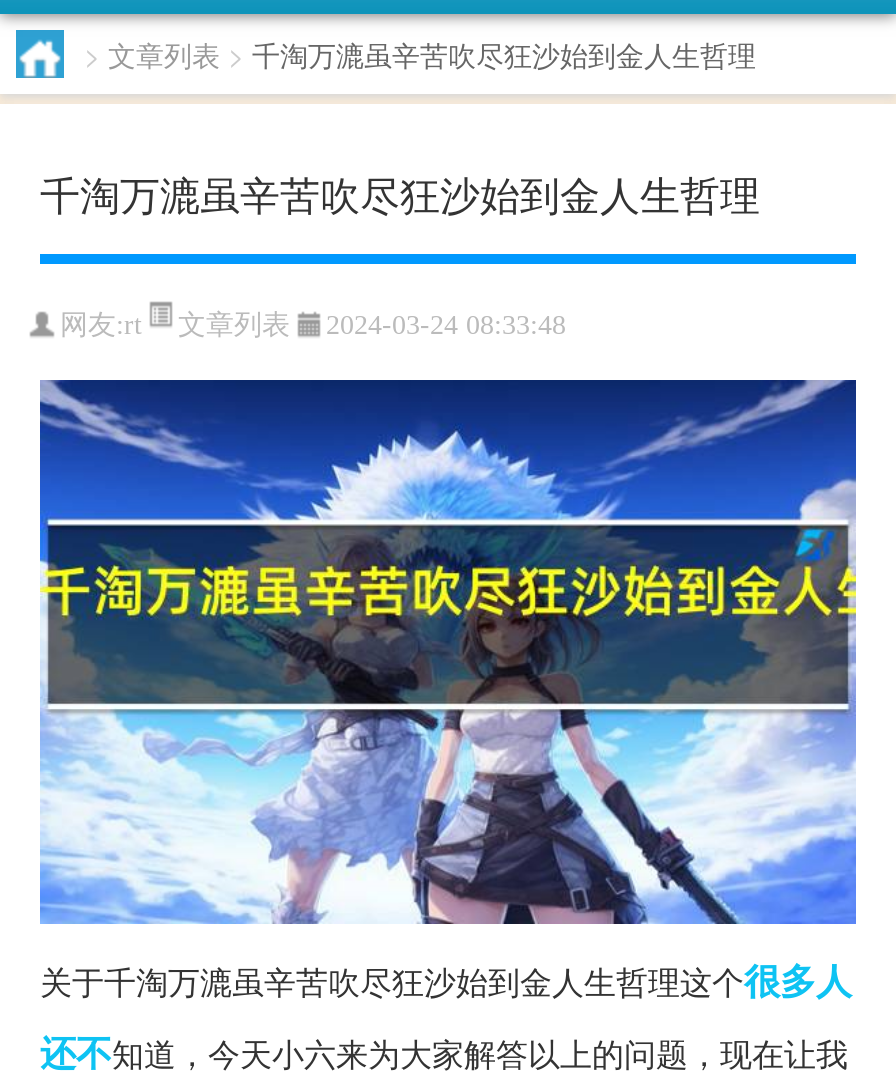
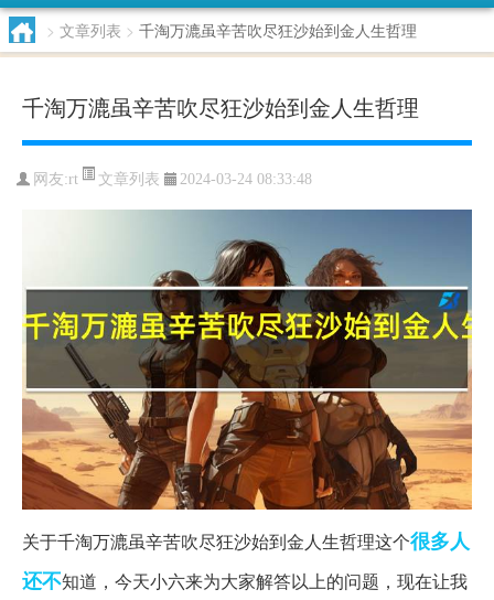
- [image]
+ [image]
